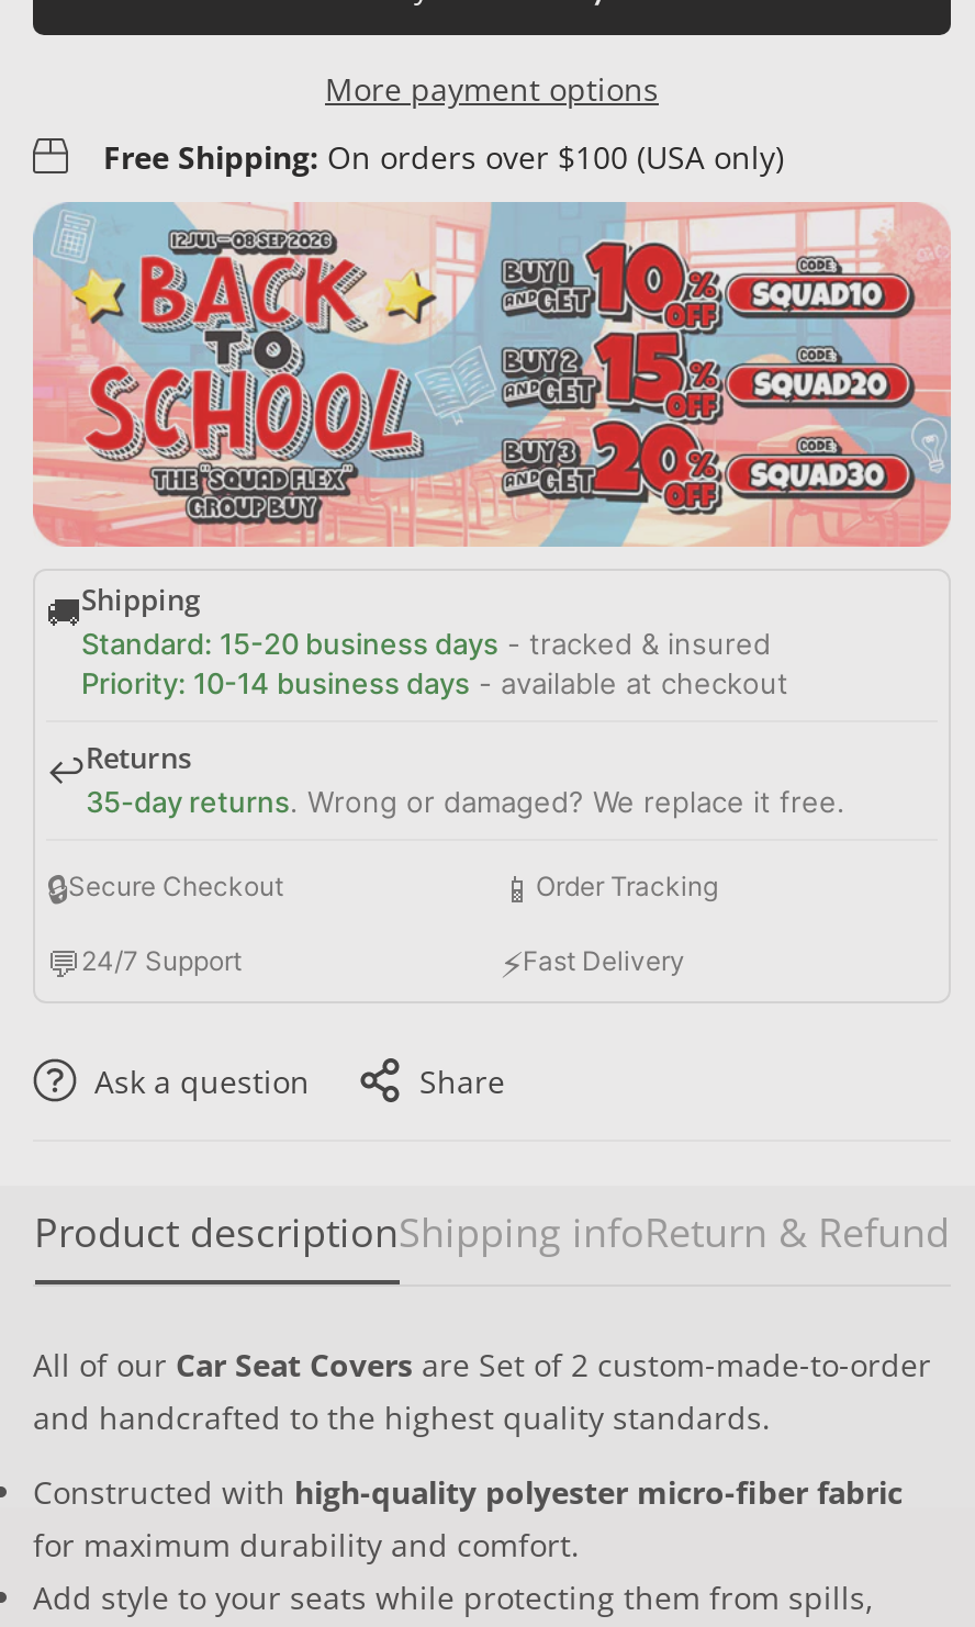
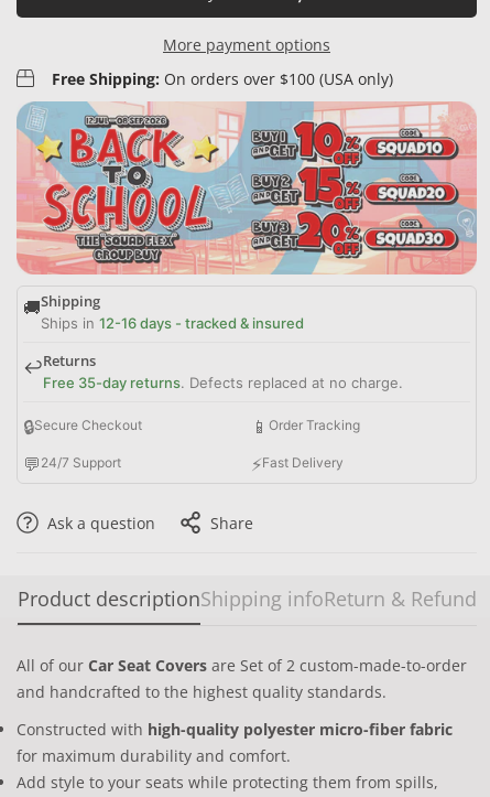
- Standard: 15-20 business days - tracked & insured
- Priority: 10-14 business days - available at checkout
+ Ships in 12-16 days - tracked & insured

- 35-day returns. Wrong or damaged? We replace it free.
+ Free 35-day returns. Defects replaced at no charge.
